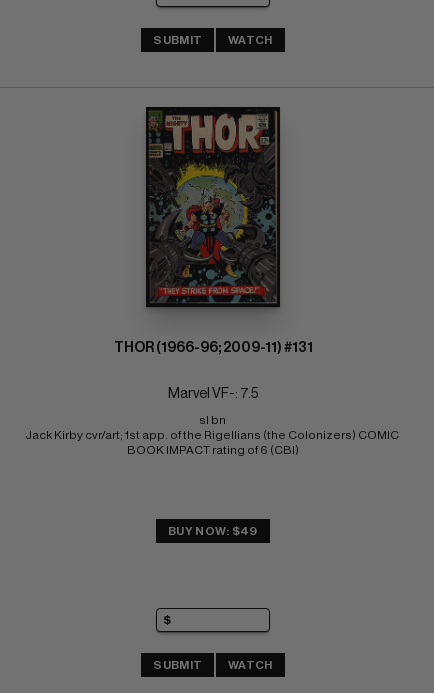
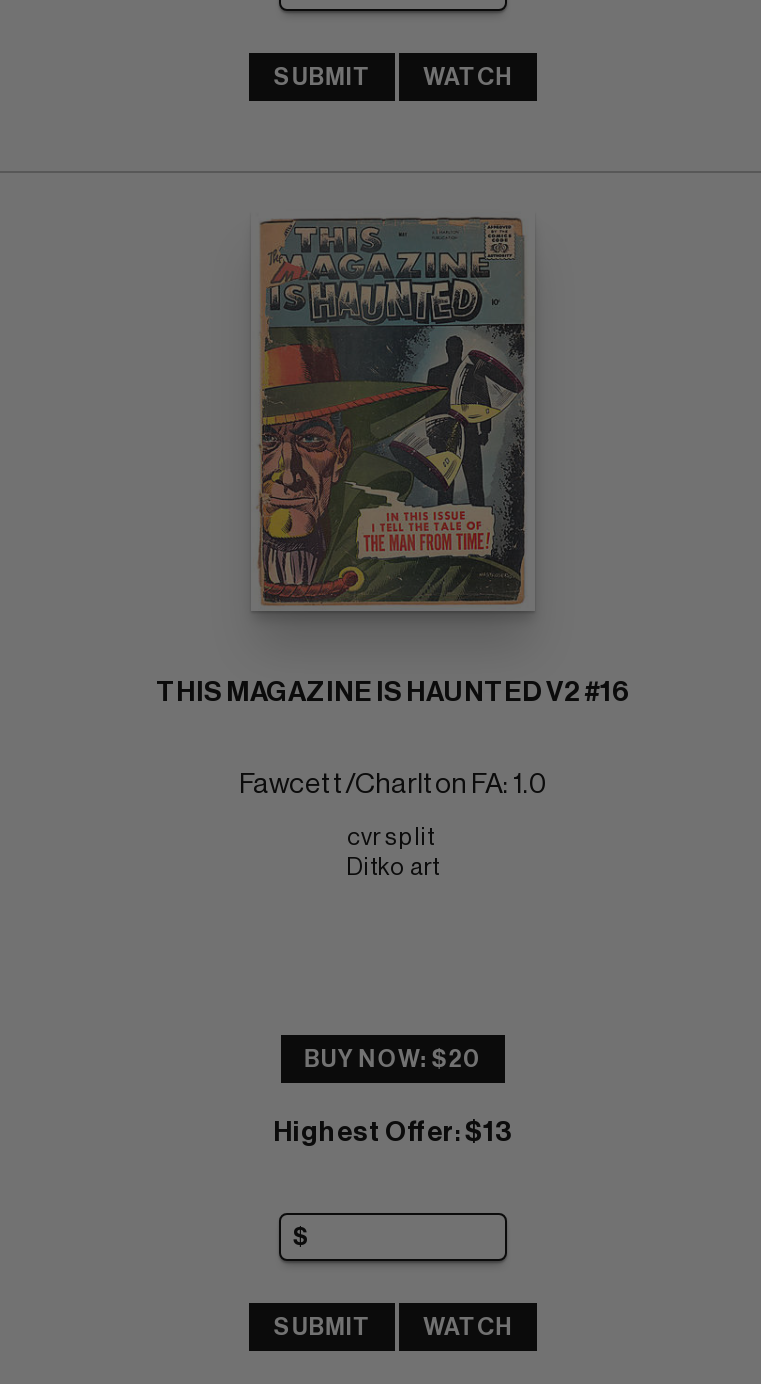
- [image]
- THOR (1966-96; 2009-11) #131
- Marvel VF-: 7.5
- sl bn
- Jack Kirby cvr/art; 1st app. of the Rigellians (the Colonizers) COMIC
- BOOK IMPACT rating of 6 (CBI)
+ [image]
+ THIS MAGAZINE IS HAUNTED V2 #16
+ Fawcett/Charlton FA: 1.0
+ cvr split
+ Ditko art

- BUY NOW: $49
+ BUY NOW: $20
+ Highest Offer: $13
